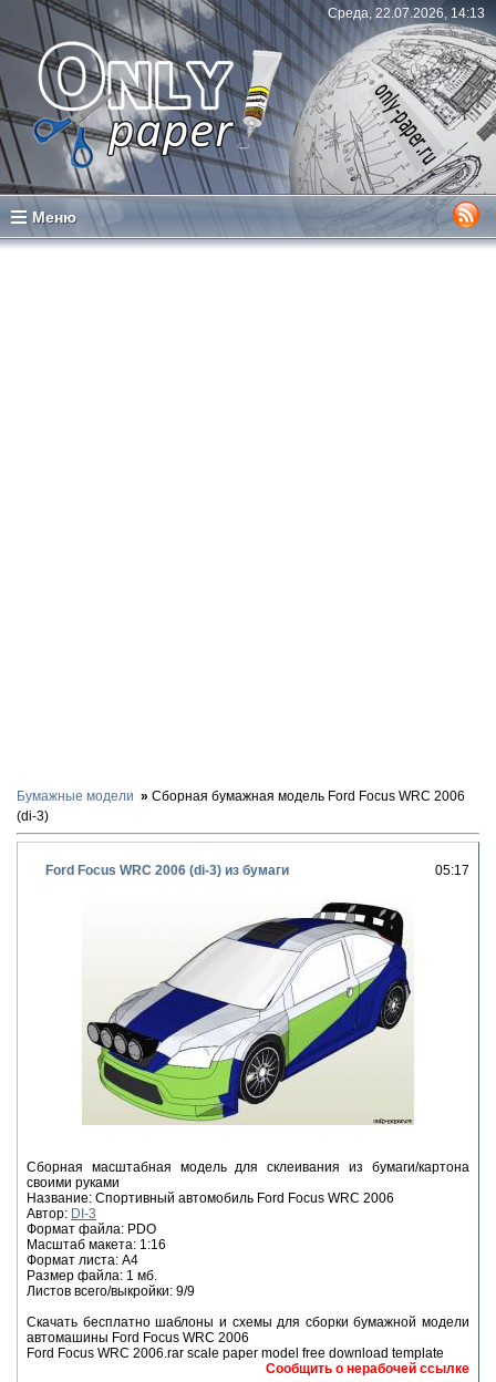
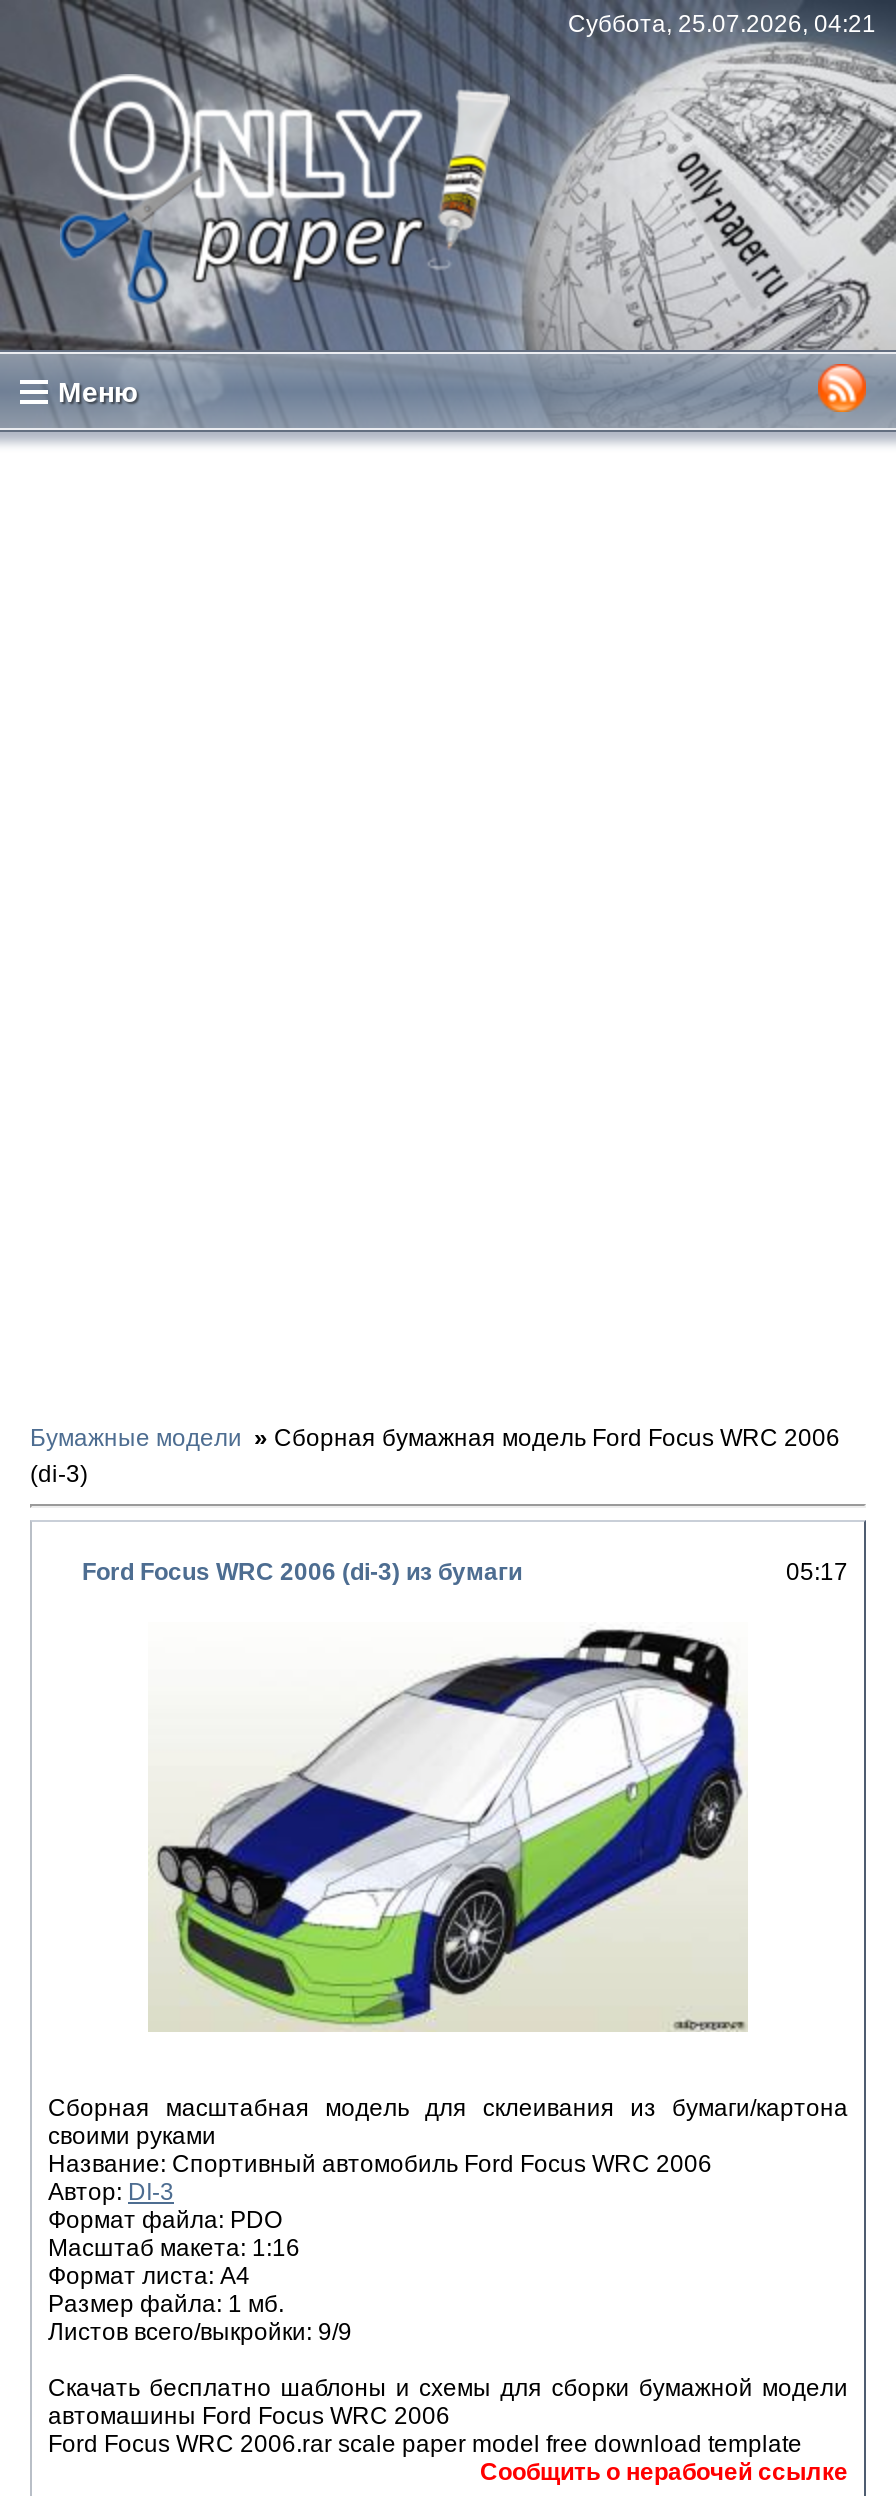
- Среда, 22.07.2026, 14:13
+ Суббота, 25.07.2026, 04:21
